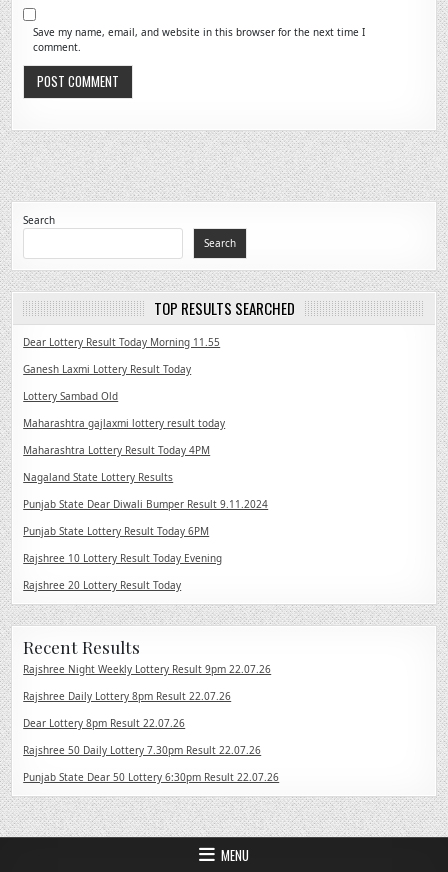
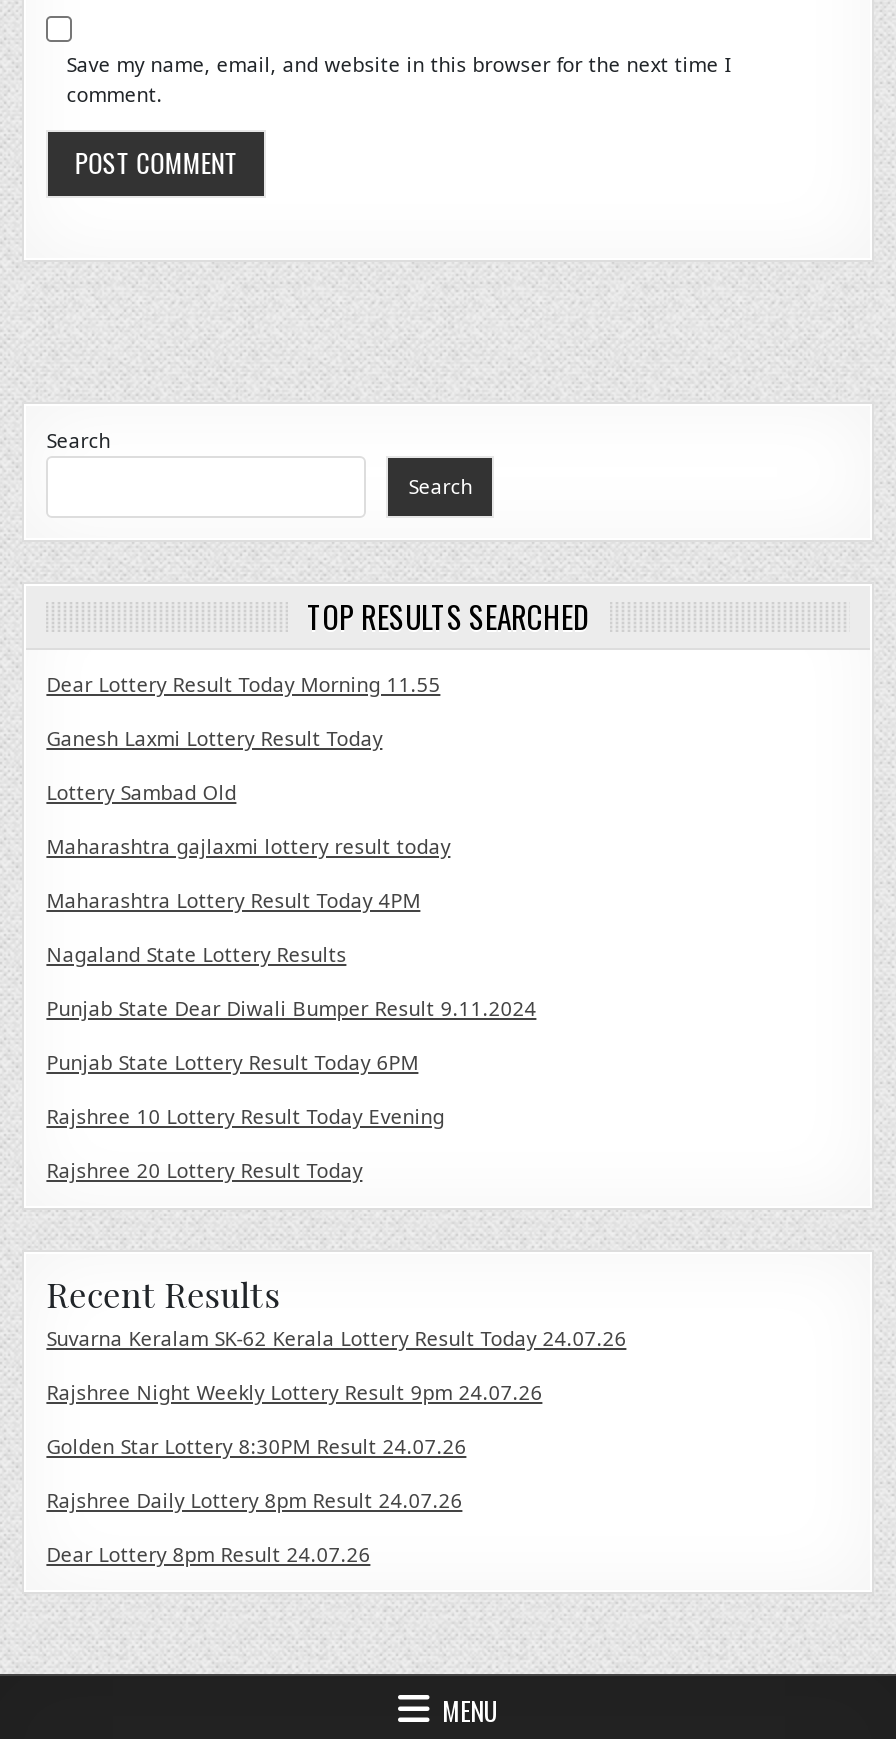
- Rajshree Night Weekly Lottery Result 9pm 22.07.26
+ Suvarna Keralam SK-62 Kerala Lottery Result Today 24.07.26

- Rajshree Daily Lottery 8pm Result 22.07.26
+ Rajshree Night Weekly Lottery Result 9pm 24.07.26

- Dear Lottery 8pm Result 22.07.26
+ Golden Star Lottery 8:30PM Result 24.07.26

- Rajshree 50 Daily Lottery 7.30pm Result 22.07.26
+ Rajshree Daily Lottery 8pm Result 24.07.26

- Punjab State Dear 50 Lottery 6:30pm Result 22.07.26
+ Dear Lottery 8pm Result 24.07.26
